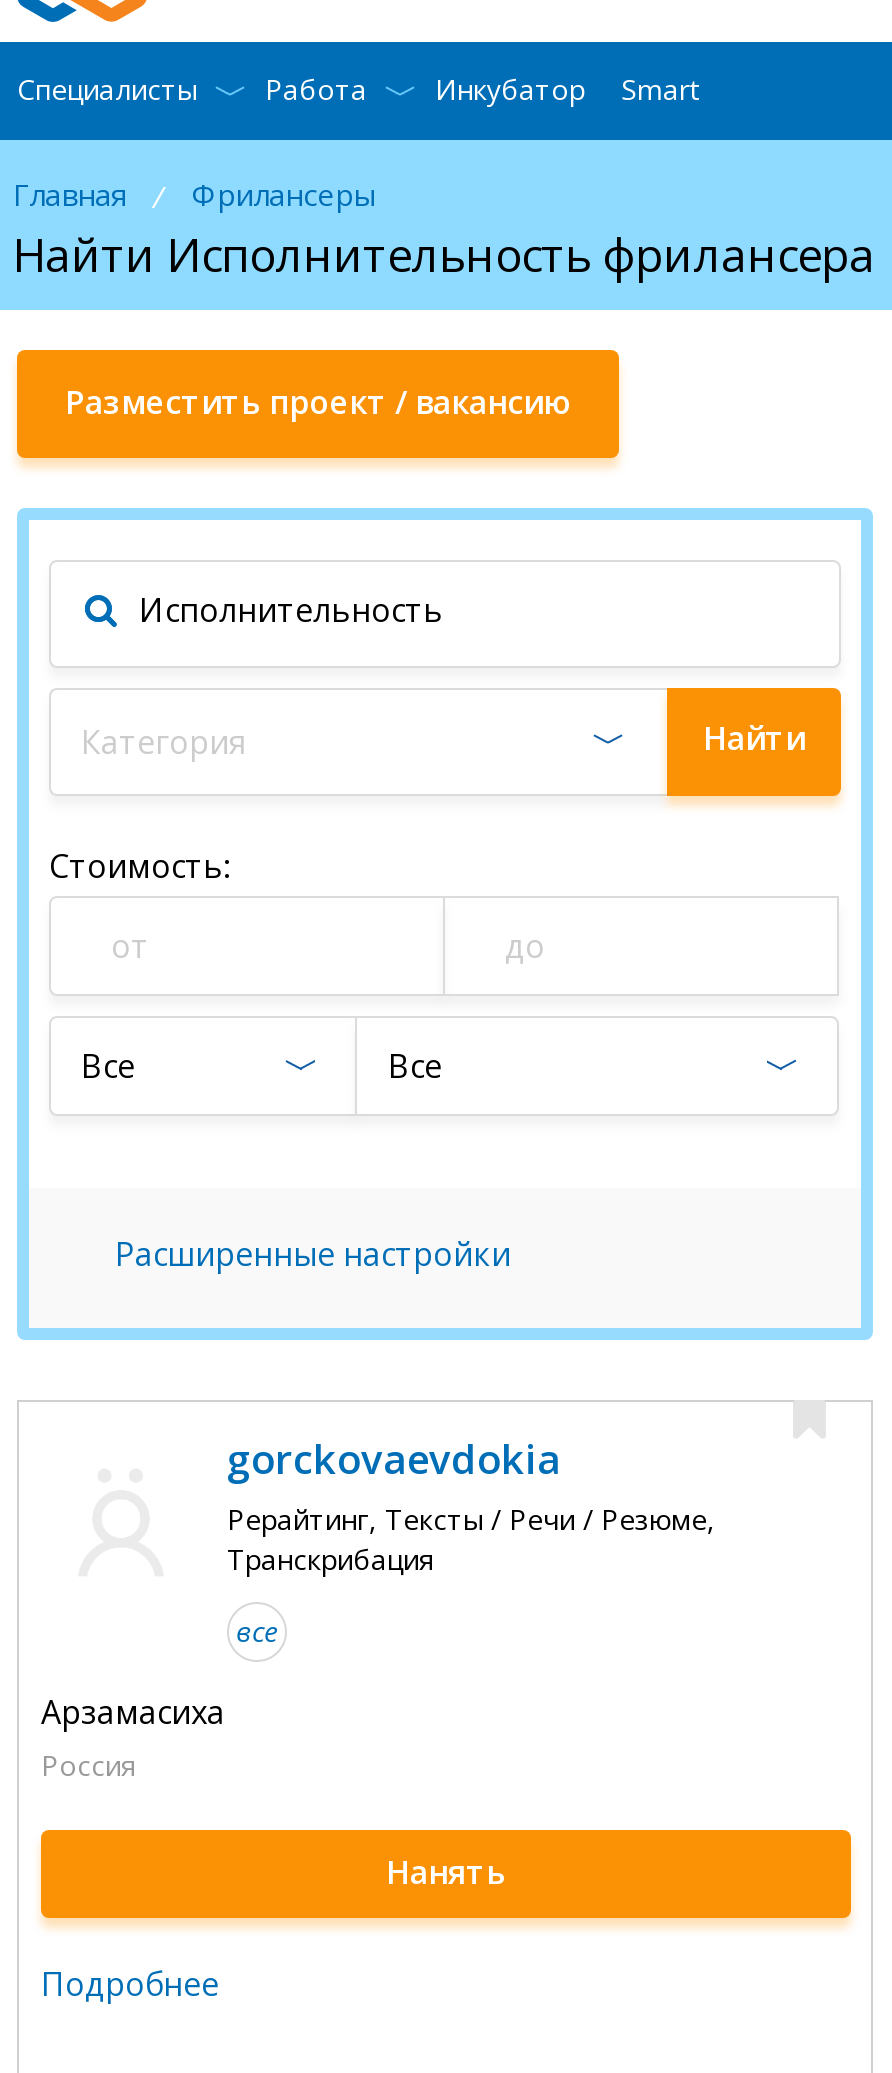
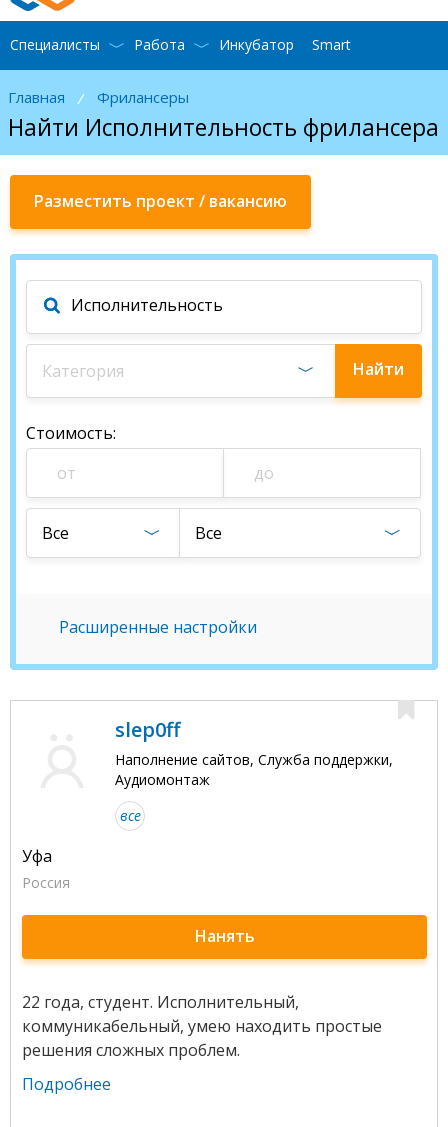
- gorckovaevdokia
- Рерайтинг, Тексты / Речи / Резюме,
- Транскрибация
+ slep0ff
+ Наполнение сайтов, Служба поддержки,
+ Аудиомонтаж

- Арзамасиха
+ Уфа

+ 22 года, студент. Исполнительный,
+ коммуникабельный, умею находить простые
+ решения сложных проблем.
